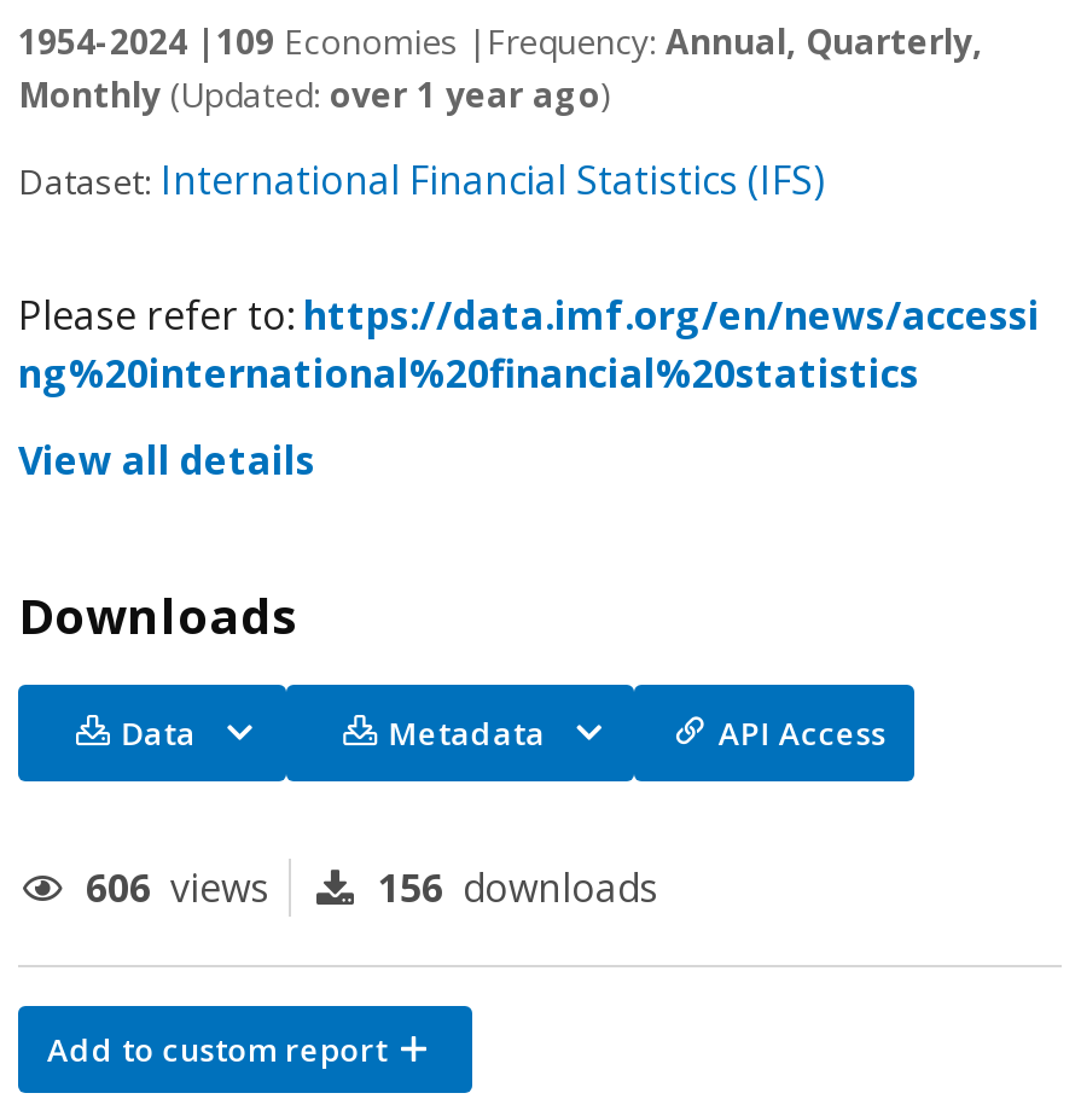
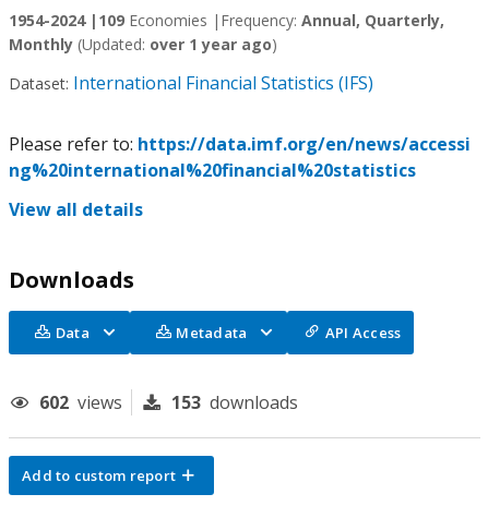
- 606 views
+ 602 views

- 156 downloads
+ 153 downloads
